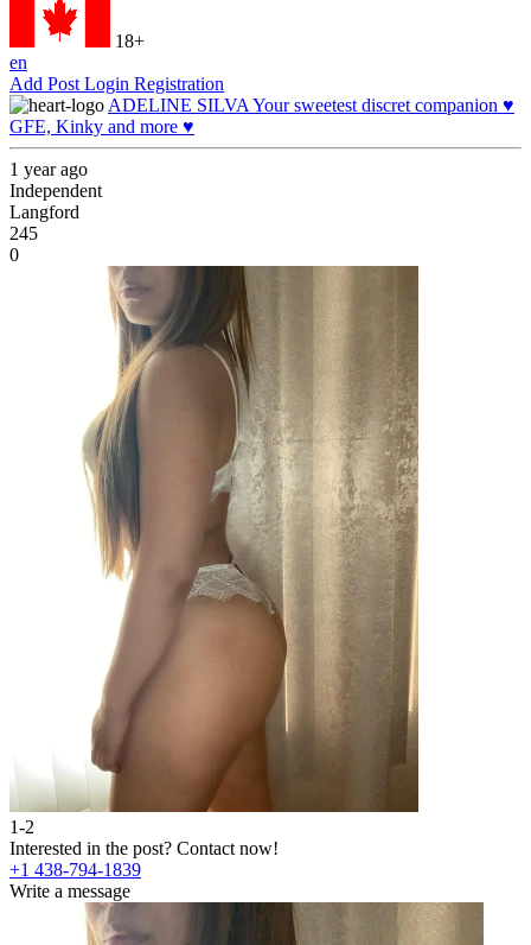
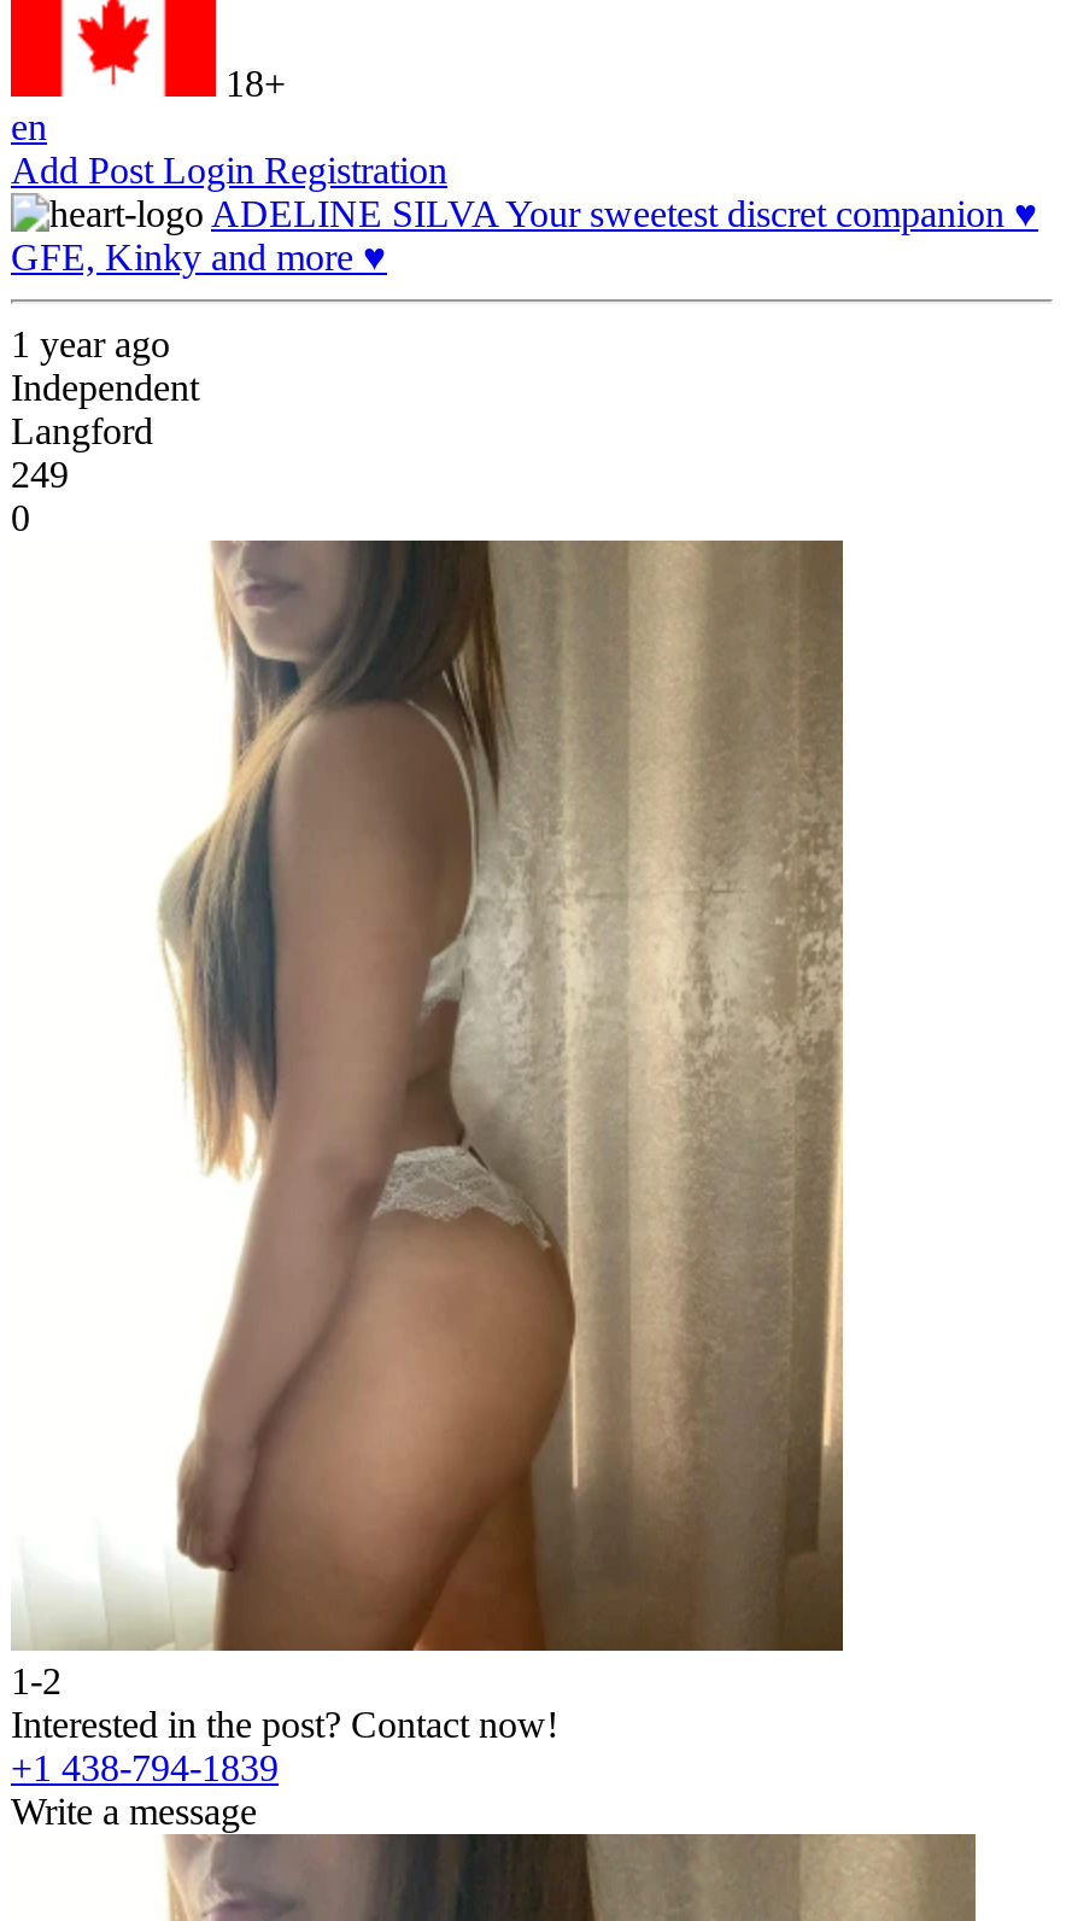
- 245
+ 249
